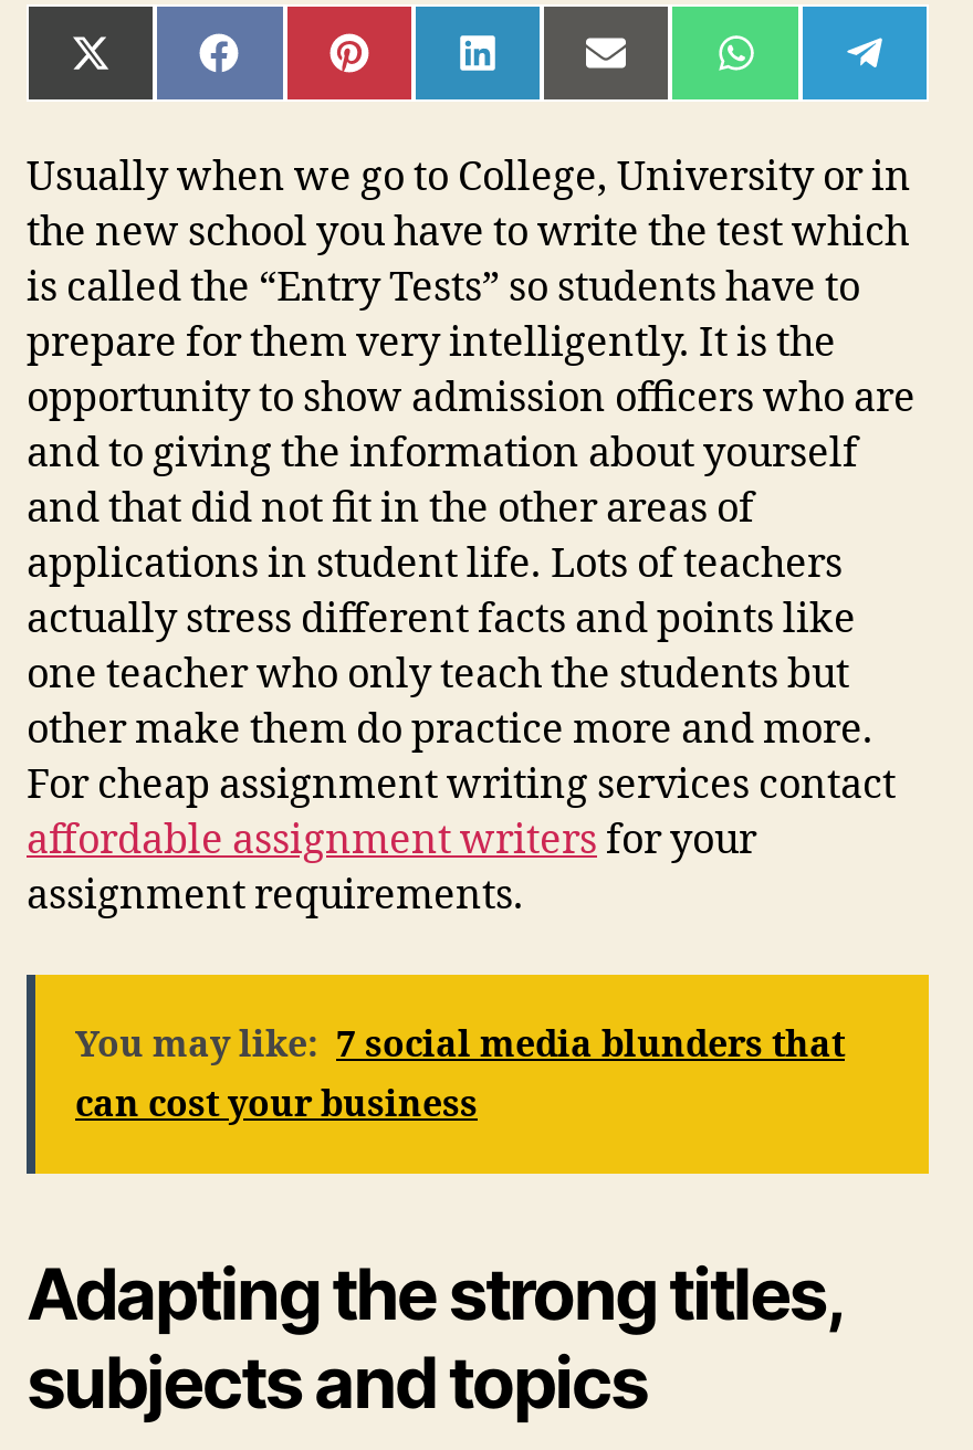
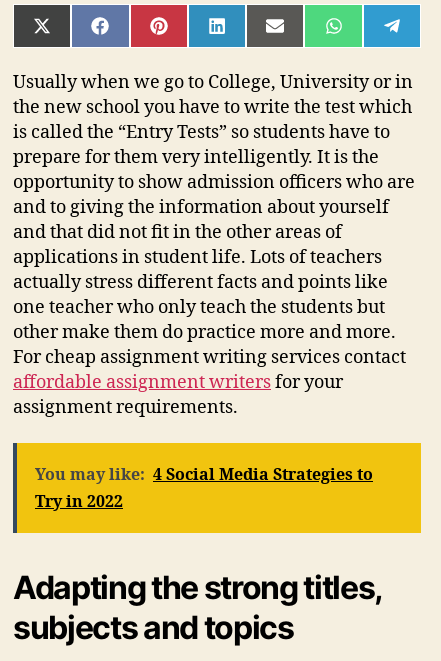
- You may like: 7 social media blunders that
- can cost your business
+ You may like: 4 Social Media Strategies to
+ Try in 2022
